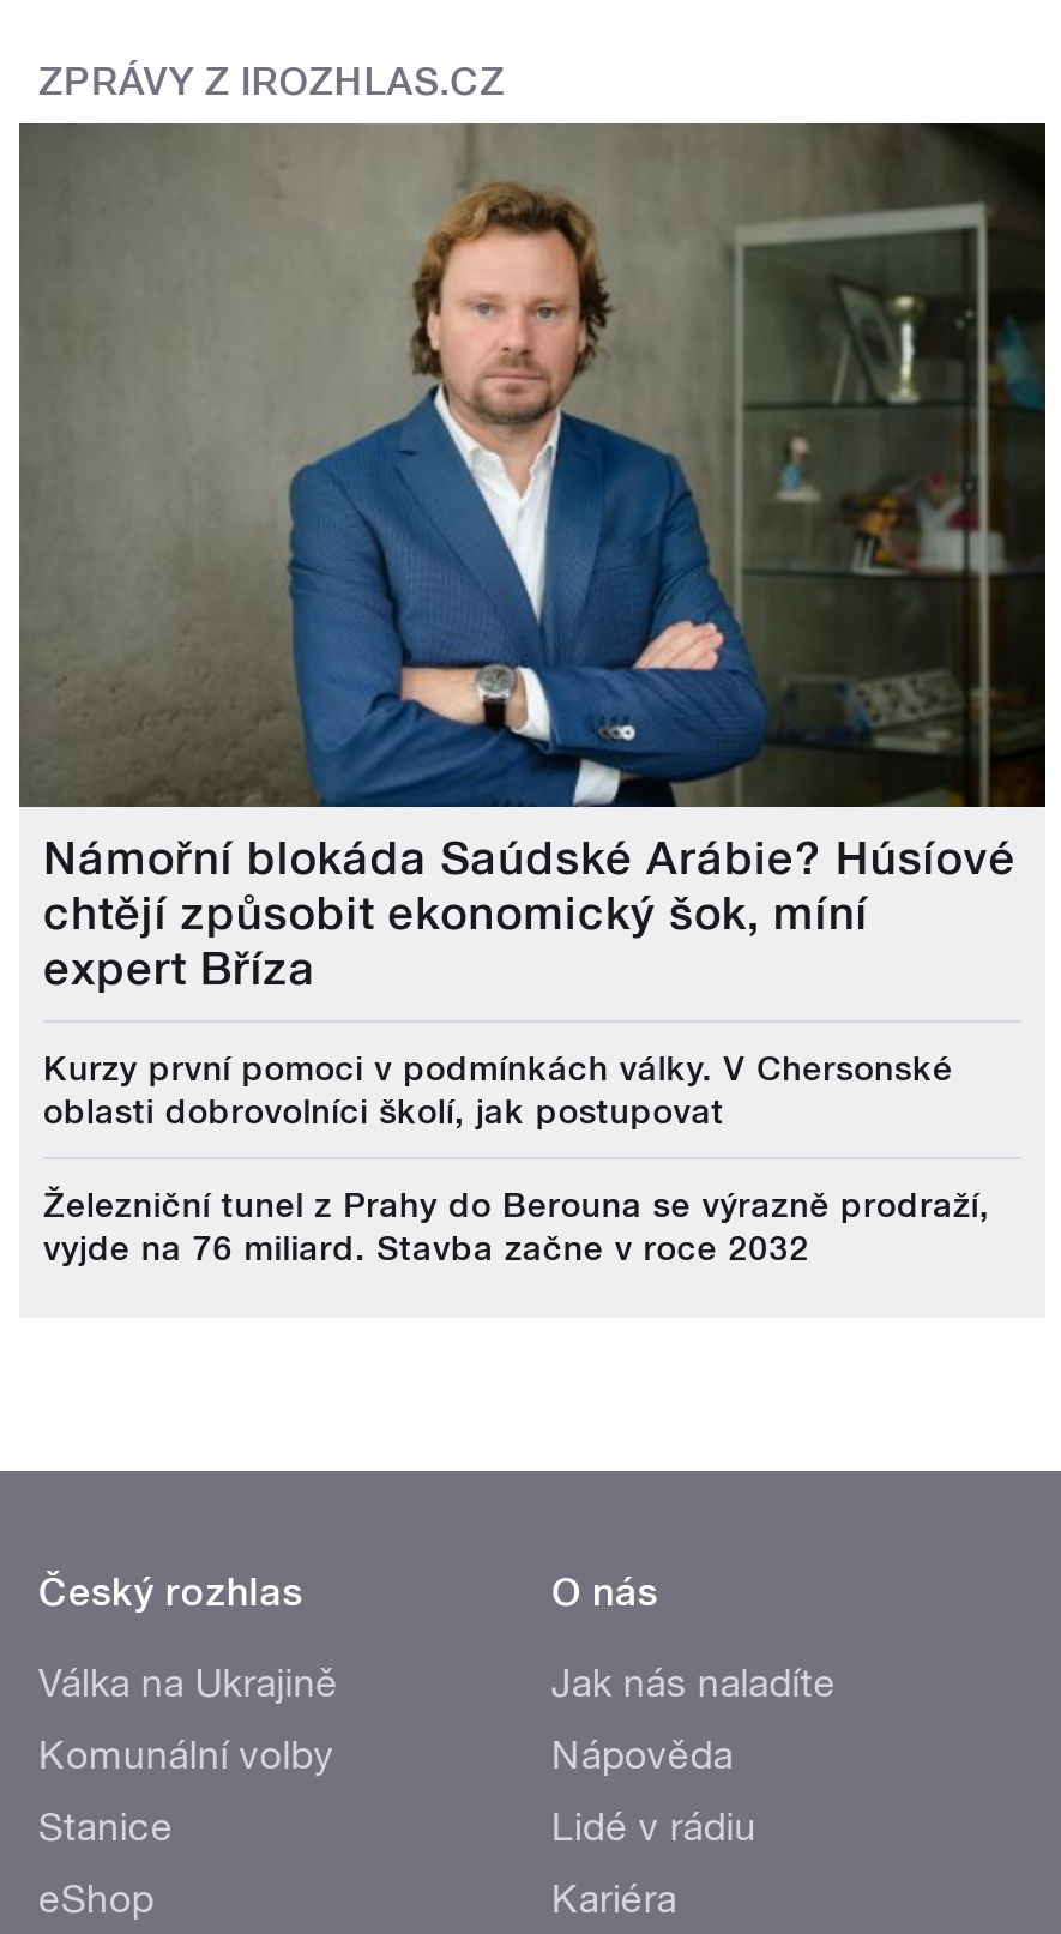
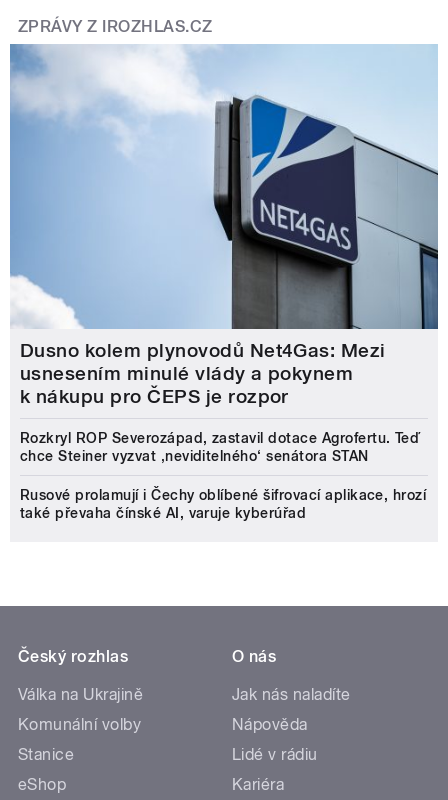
- [image]
- Námořní blokáda Saúdské Arábie? Húsíové
- chtějí způsobit ekonomický šok, míní
- expert Bříza
+ [image]
+ Dusno kolem plynovodů Net4Gas: Mezi
+ usnesením minulé vlády a pokynem
+ k nákupu pro ČEPS je rozpor

- Kurzy první pomoci v podmínkách války. V Chersonské
- oblasti dobrovolníci školí, jak postupovat
+ Rozkryl ROP Severozápad, zastavil dotace Agrofertu. Teď
+ chce Steiner vyzvat ‚neviditelného‘ senátora STAN

- Železniční tunel z Prahy do Berouna se výrazně prodraží,
- vyjde na 76 miliard. Stavba začne v roce 2032
+ Rusové prolamují i Čechy oblíbené šifrovací aplikace, hrozí
+ také převaha čínské AI, varuje kyberúřad
